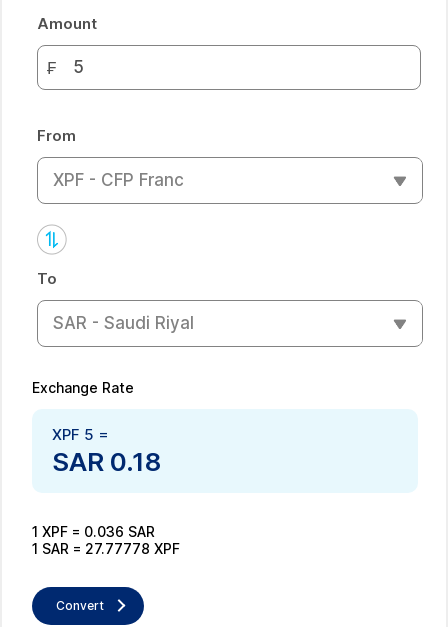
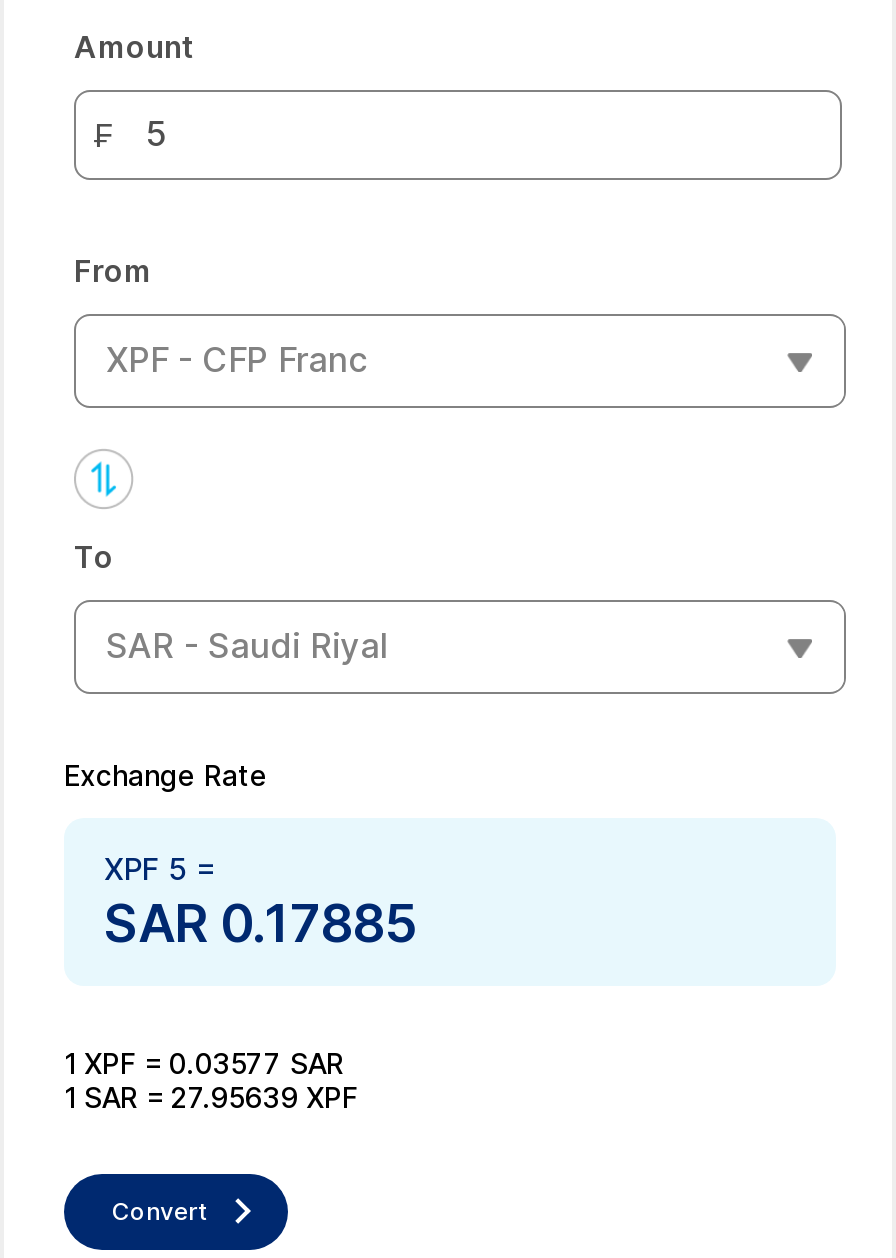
- SAR 0.18
+ SAR 0.17885

- 1 XPF = 0.036 SAR
+ 1 XPF = 0.03577 SAR

- 1 SAR = 27.77778 XPF
+ 1 SAR = 27.95639 XPF
